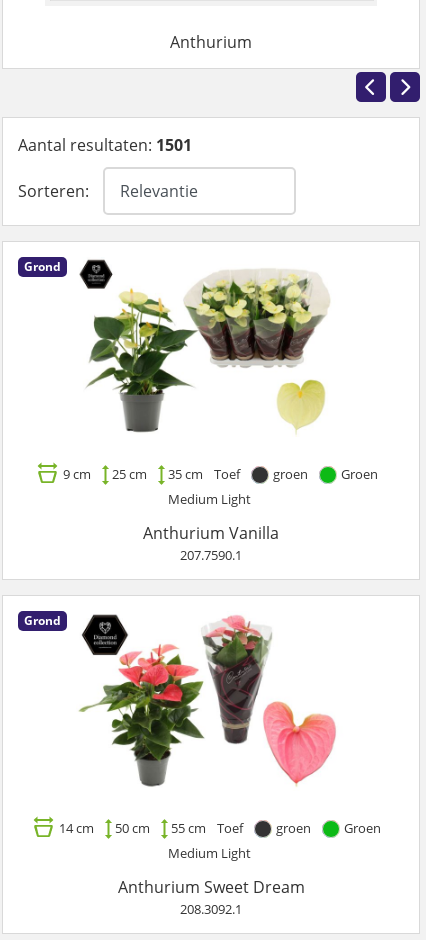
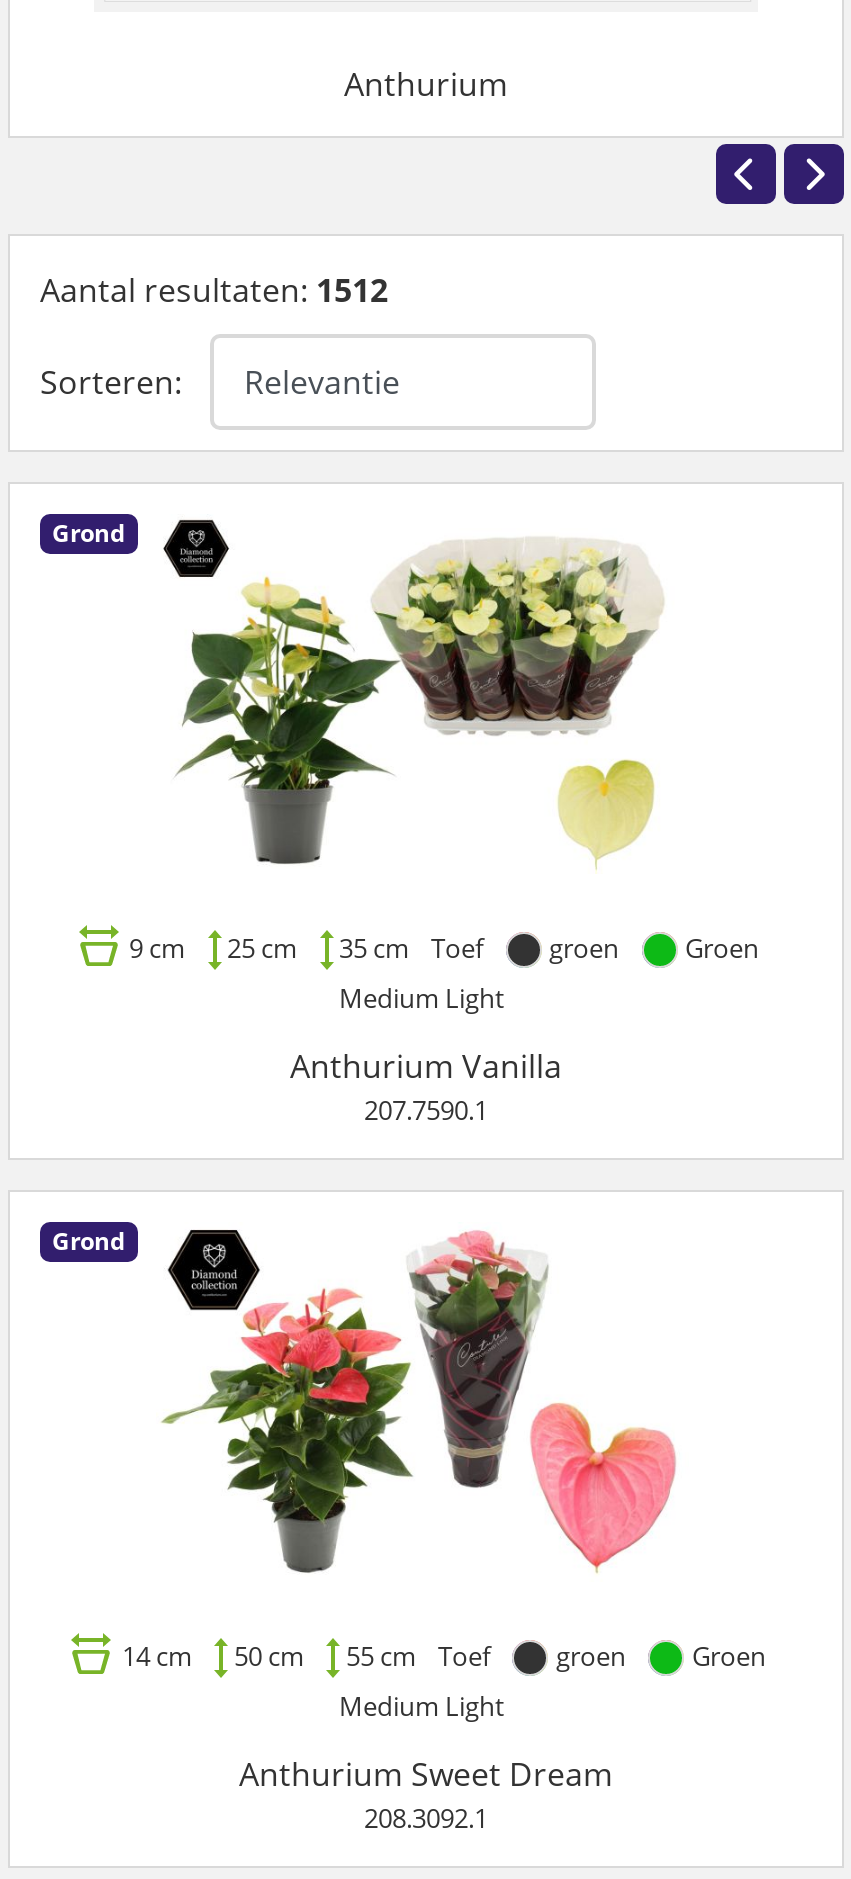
- Aantal resultaten: 1501
+ Aantal resultaten: 1512
